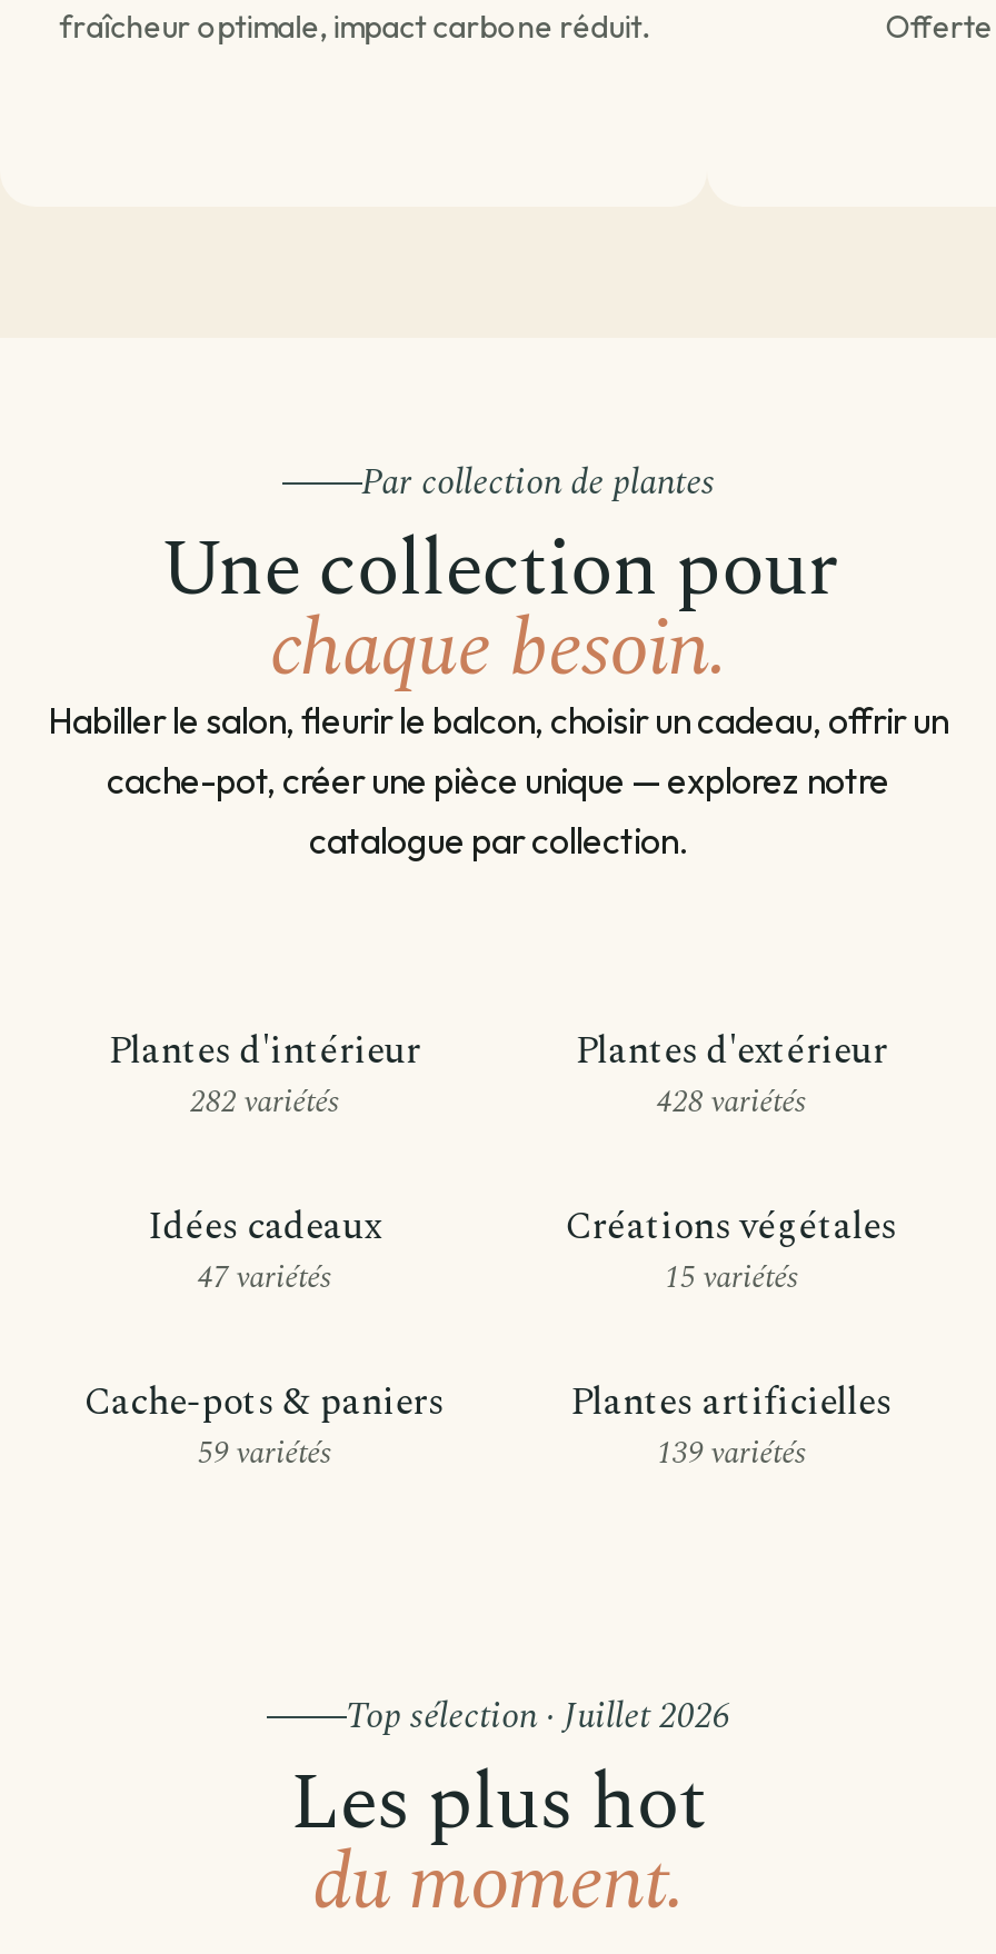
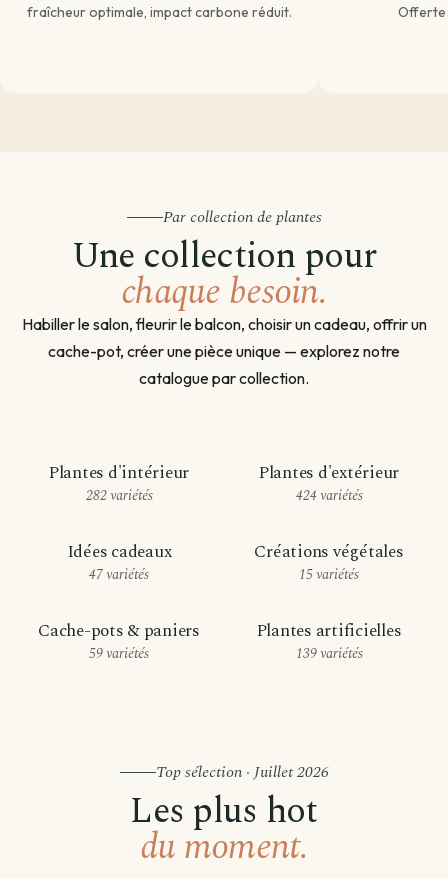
- 428 variétés
+ 424 variétés
